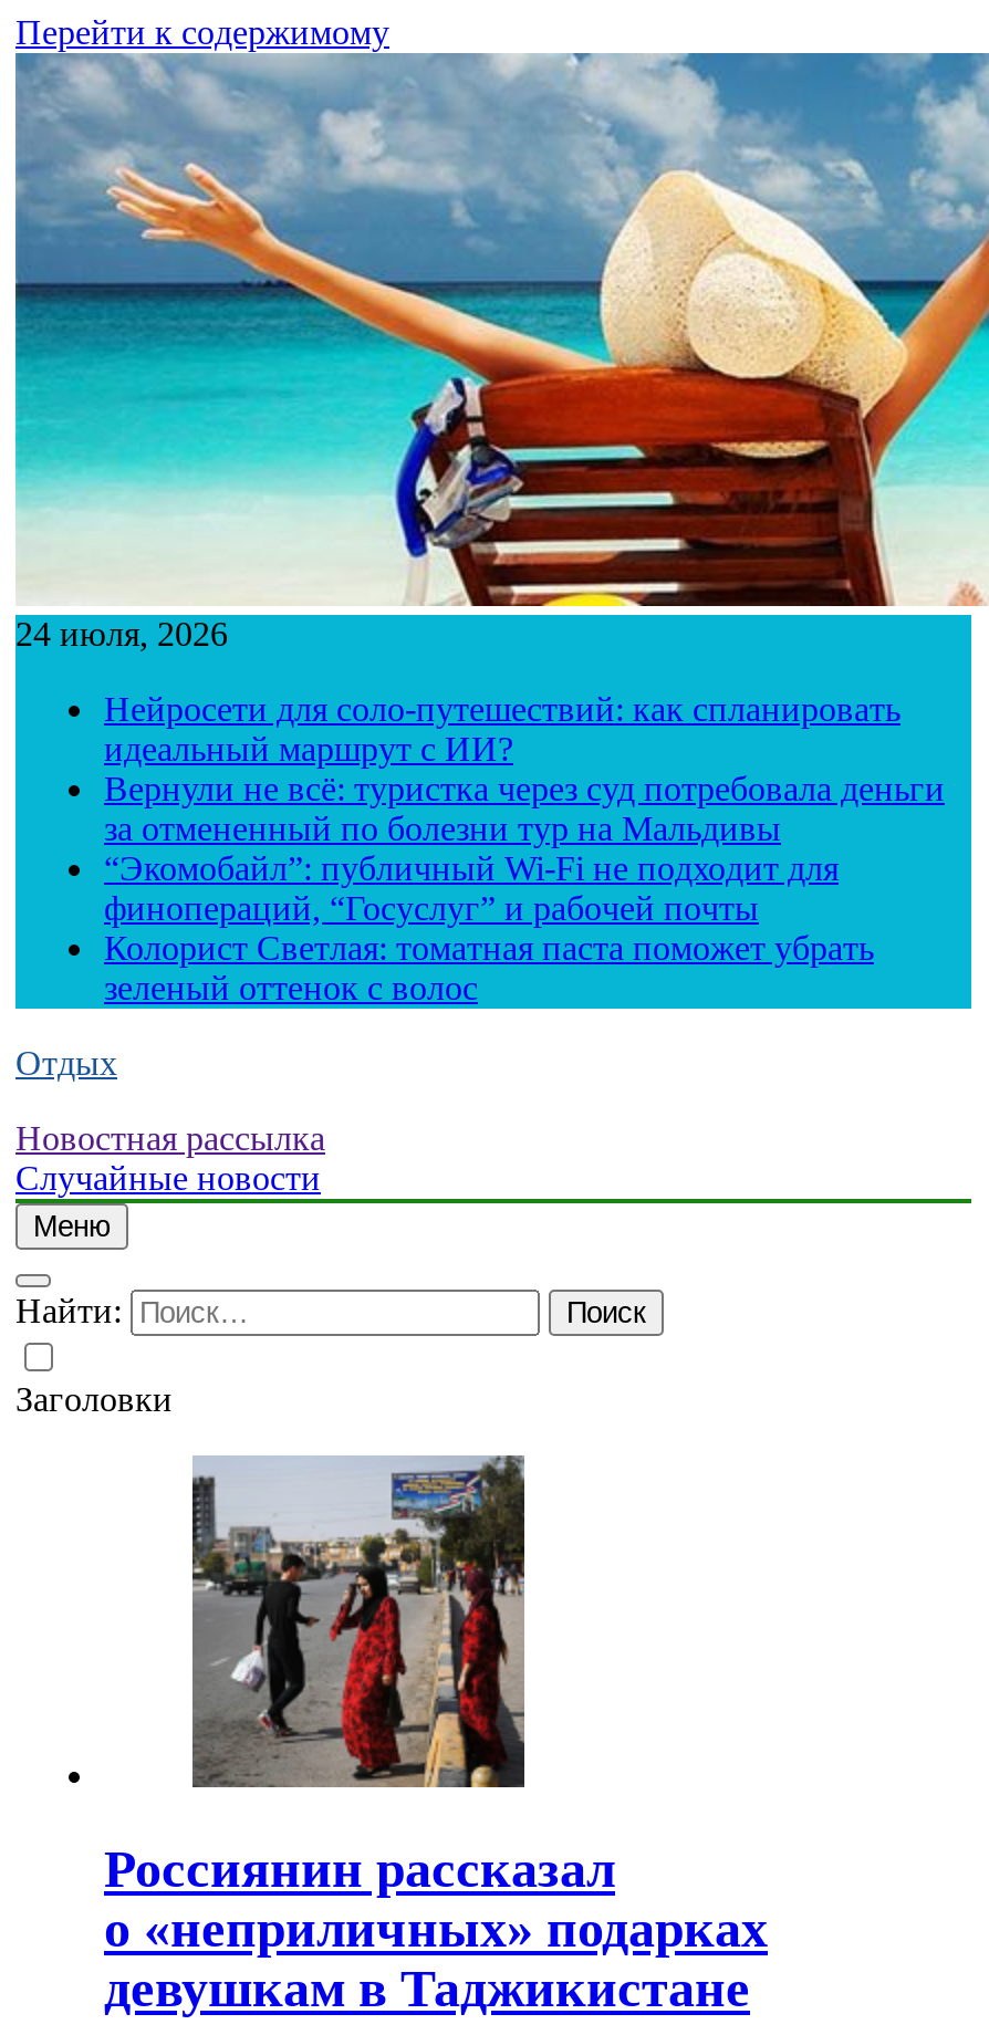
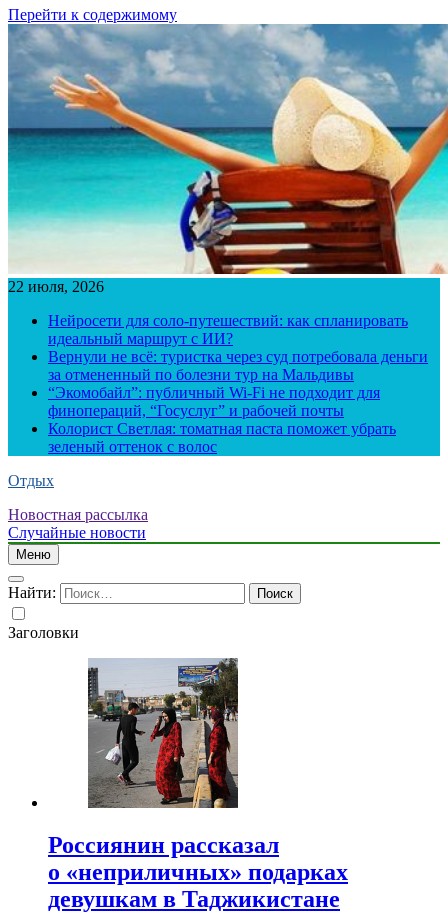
- 24 июля, 2026
+ 22 июля, 2026
